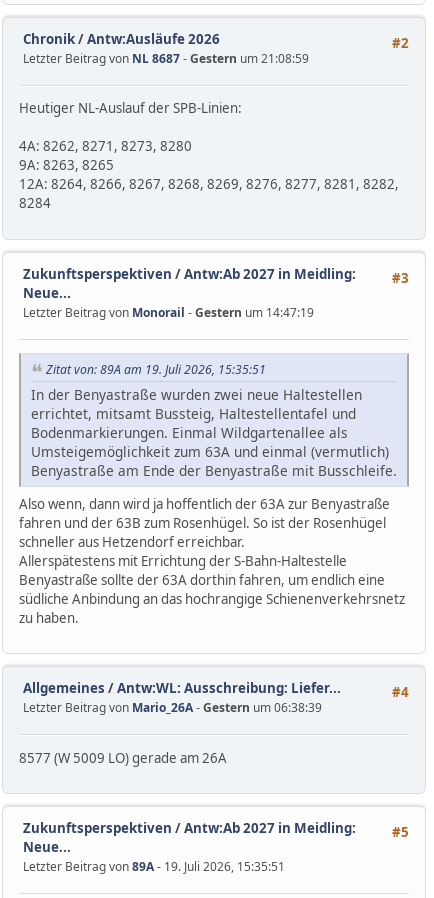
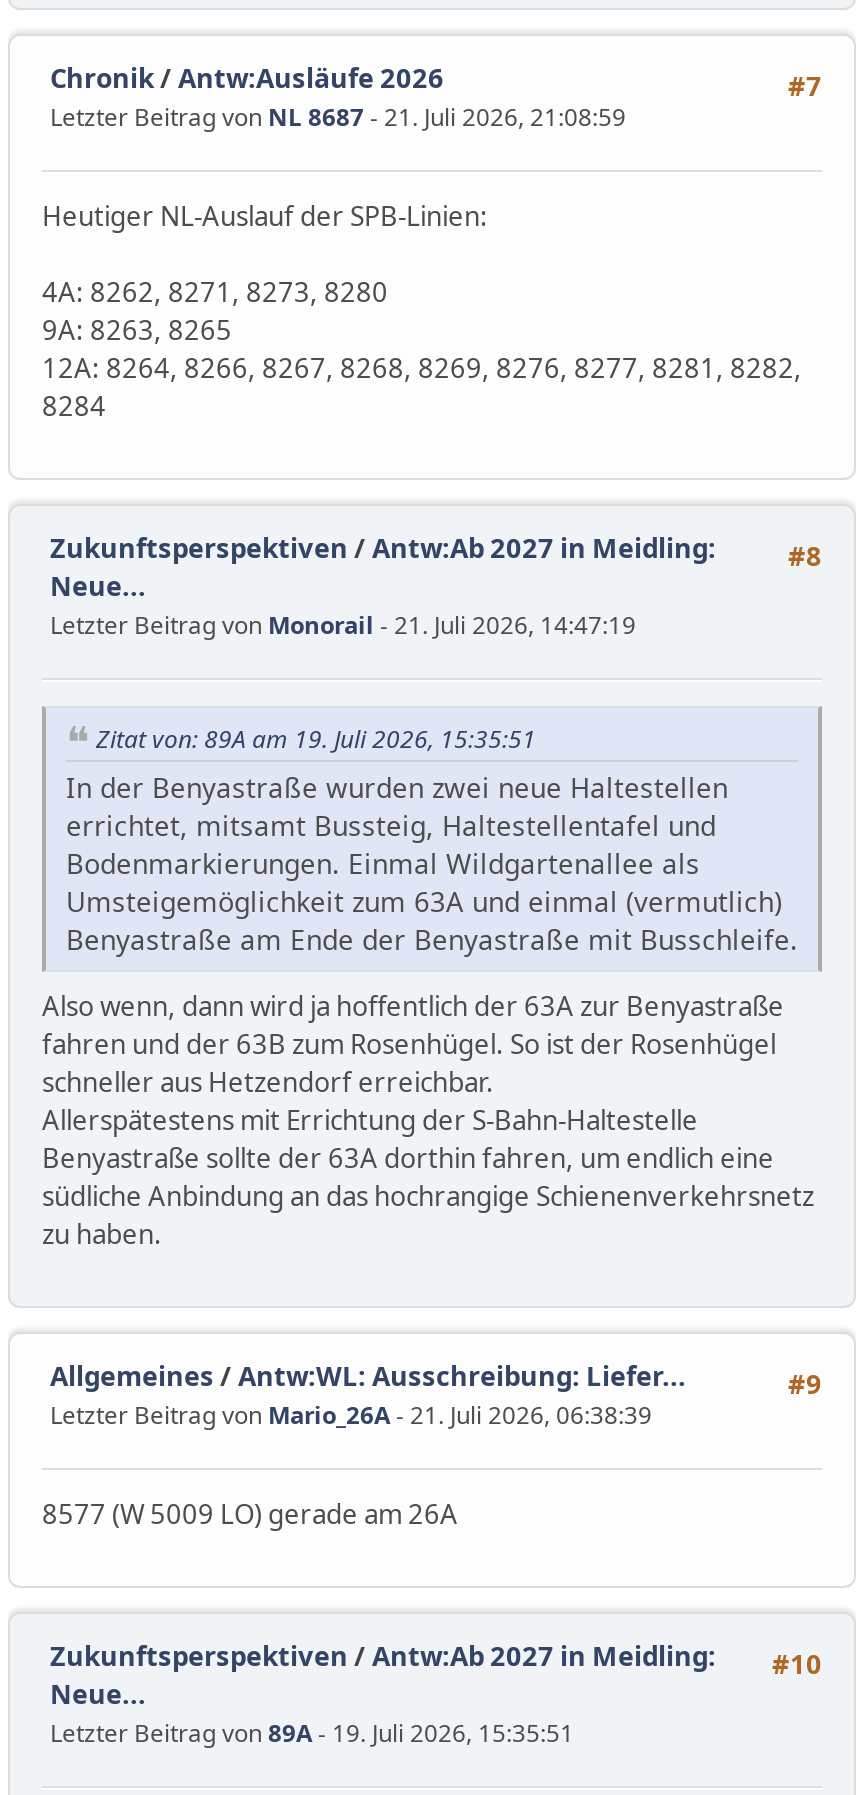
- #2
+ #7

- Letzter Beitrag von NL 8687 - Gestern um 21:08:59
+ Letzter Beitrag von NL 8687 - 21. Juli 2026, 21:08:59

- Zukunftsperspektiven / Antw:Ab 2027 in Meidling: #3
+ Zukunftsperspektiven / Antw:Ab 2027 in Meidling: #8

- Letzter Beitrag von Monorail - Gestern um 14:47:19
+ Letzter Beitrag von Monorail - 21. Juli 2026, 14:47:19

- #4
+ #9

- Letzter Beitrag von Mario_26A - Gestern um 06:38:39
+ Letzter Beitrag von Mario_26A - 21. Juli 2026, 06:38:39

- Zukunftsperspektiven / Antw:Ab 2027 in Meidling: #5
+ Zukunftsperspektiven / Antw:Ab 2027 in Meidling: #10
